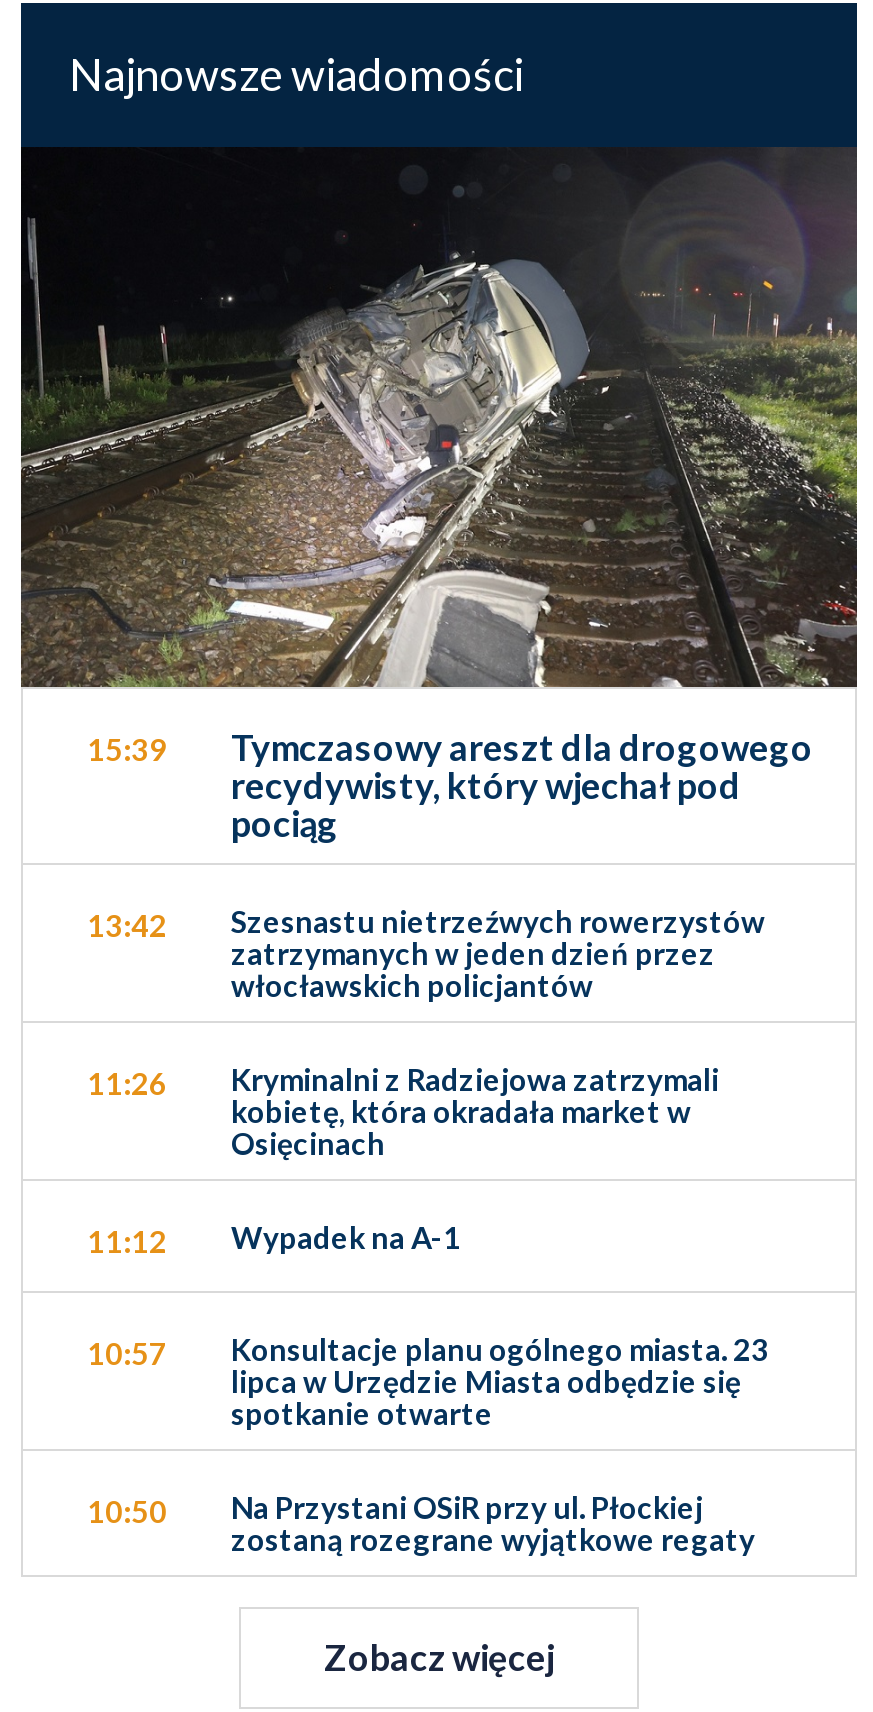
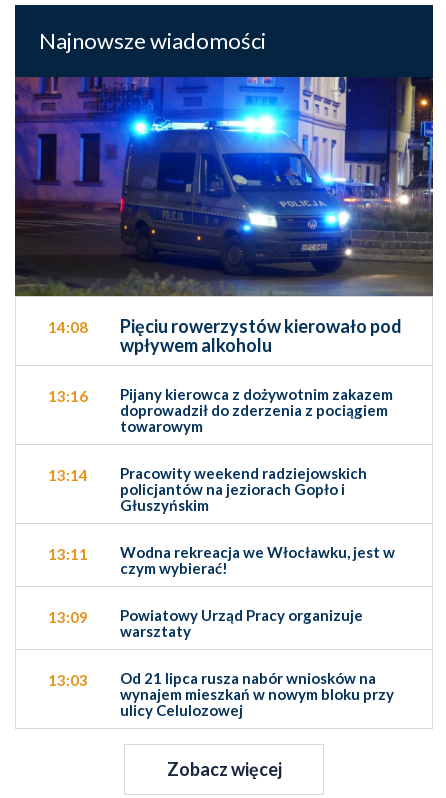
- [image]
- 15:39
- Tymczasowy areszt dla drogowego
- recydywisty, który wjechał pod
- pociąg
+ [image]
+ 14:08
+ Pięciu rowerzystów kierowało pod
+ wpływem alkoholu

- 13:42
- Szesnastu nietrzeźwych rowerzystów
- zatrzymanych w jeden dzień przez
- włocławskich policjantów
+ 13:16
+ Pijany kierowca z dożywotnim zakazem
+ doprowadził do zderzenia z pociągiem
+ towarowym

- 11:26
- Kryminalni z Radziejowa zatrzymali
- kobietę, która okradała market w
- Osięcinach
+ 13:14
+ Pracowity weekend radziejowskich
+ policjantów na jeziorach Gopło i
+ Głuszyńskim

- 11:12
- Wypadek na A-1
+ 13:11
+ Wodna rekreacja we Włocławku, jest w
+ czym wybierać!

- 10:57
- Konsultacje planu ogólnego miasta. 23
- lipca w Urzędzie Miasta odbędzie się
- spotkanie otwarte
+ 13:09
+ Powiatowy Urząd Pracy organizuje
+ warsztaty

- 10:50
- Na Przystani OSiR przy ul. Płockiej
- zostaną rozegrane wyjątkowe regaty
+ 13:03
+ Od 21 lipca rusza nabór wniosków na
+ wynajem mieszkań w nowym bloku przy
+ ulicy Celulozowej
